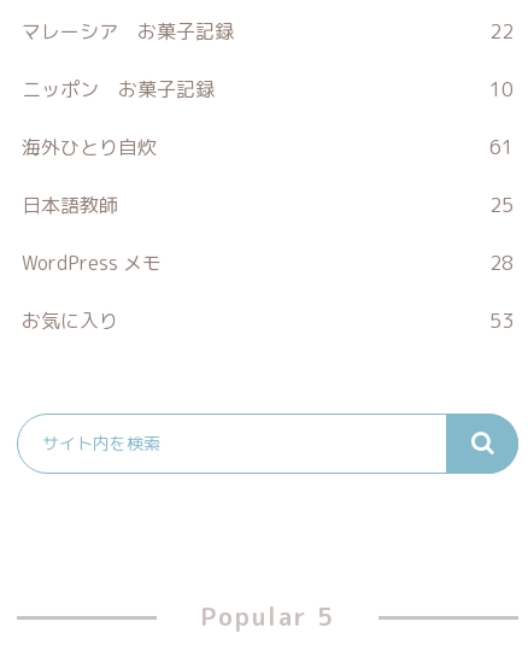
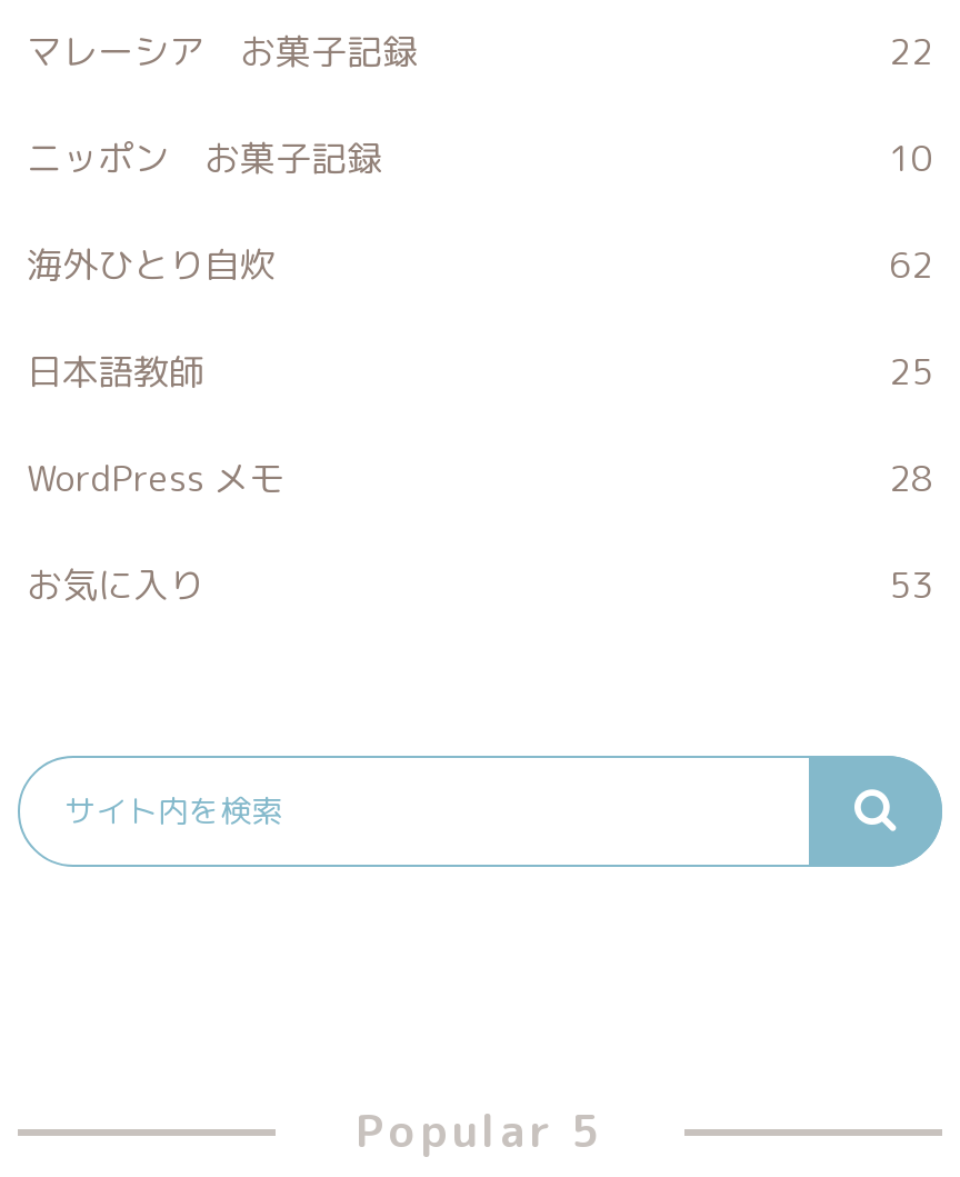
- 61
+ 62
